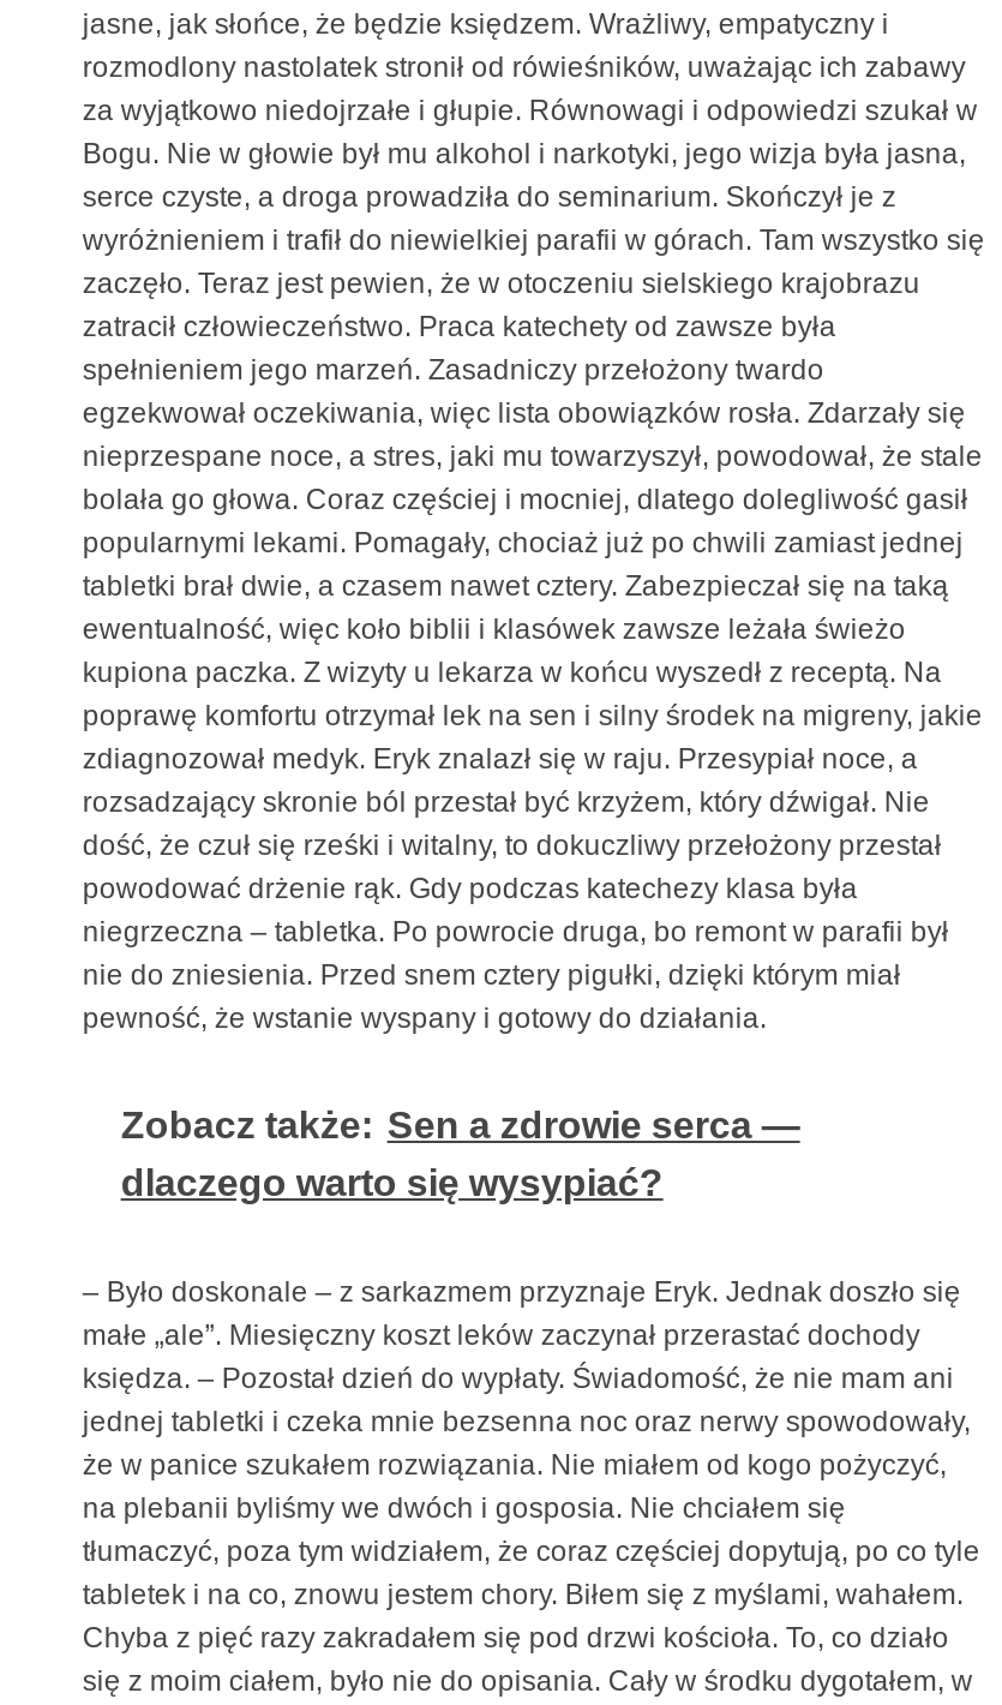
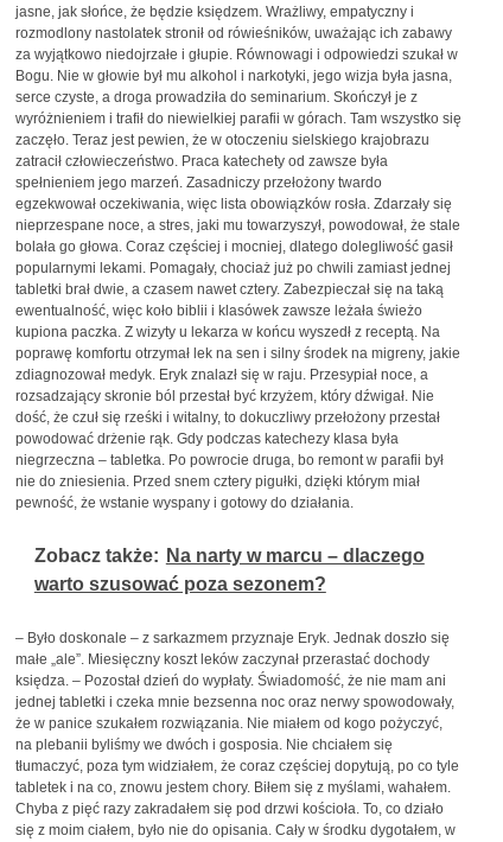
- Zobacz także: Sen a zdrowie serca —
- dlaczego warto się wysypiać?
+ Zobacz także: Na narty w marcu – dlaczego
+ warto szusować poza sezonem?
